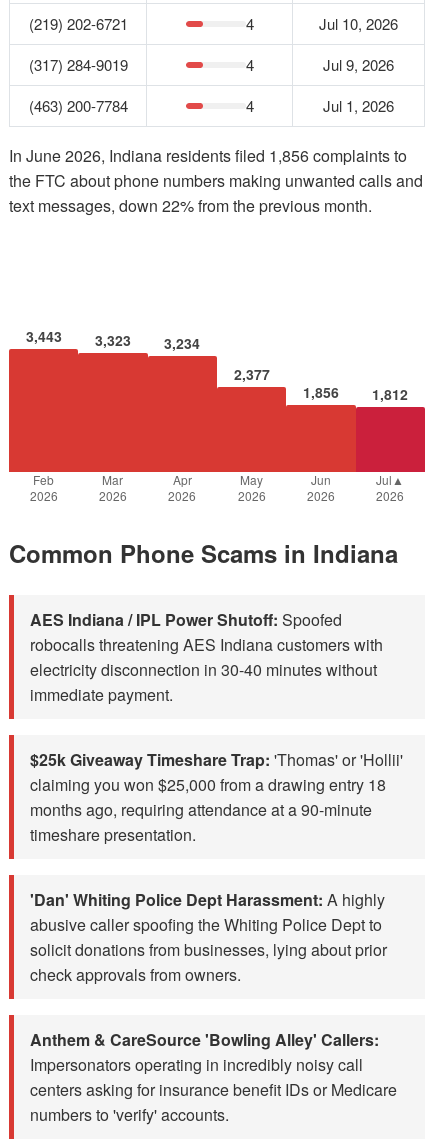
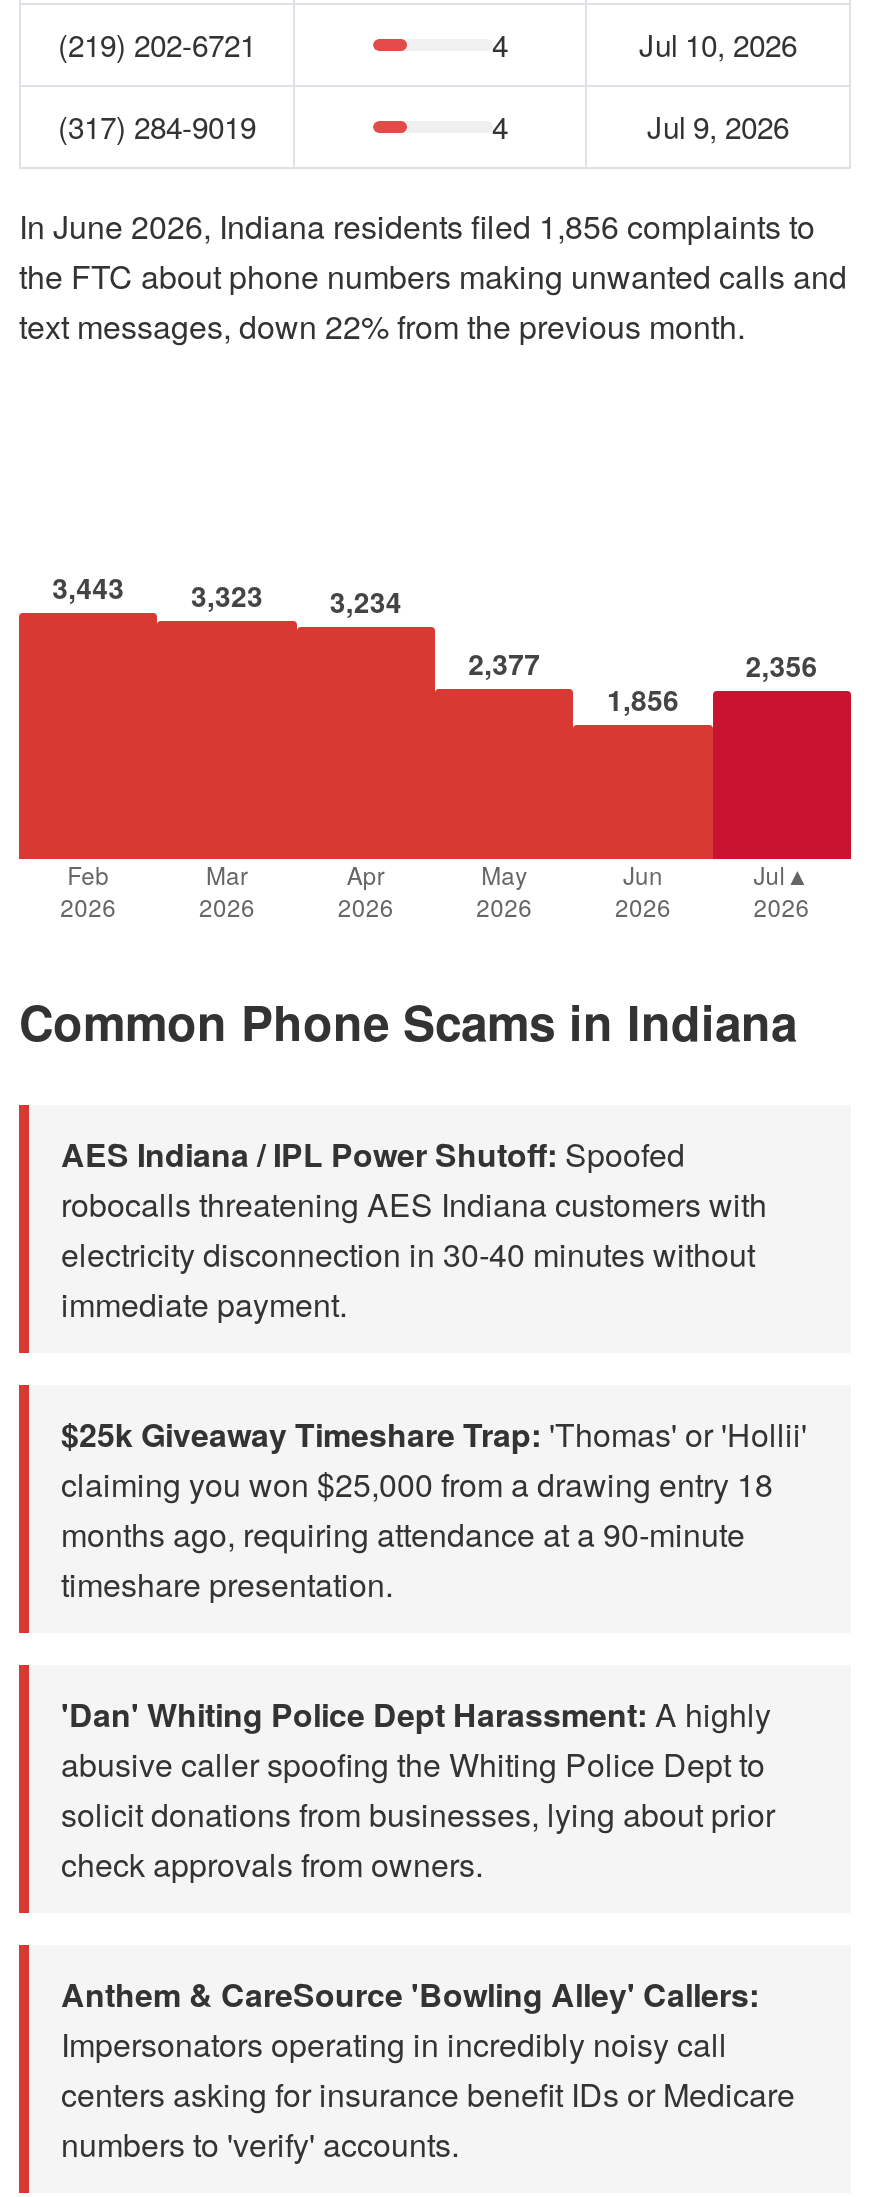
- (463) 200-7784
- 4
- Jul 1, 2026

- 1,812
+ 2,356
